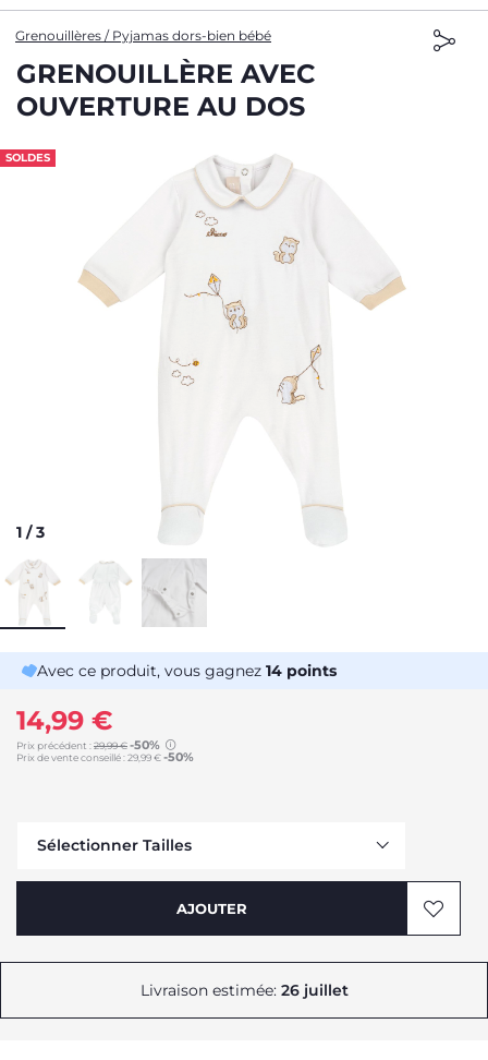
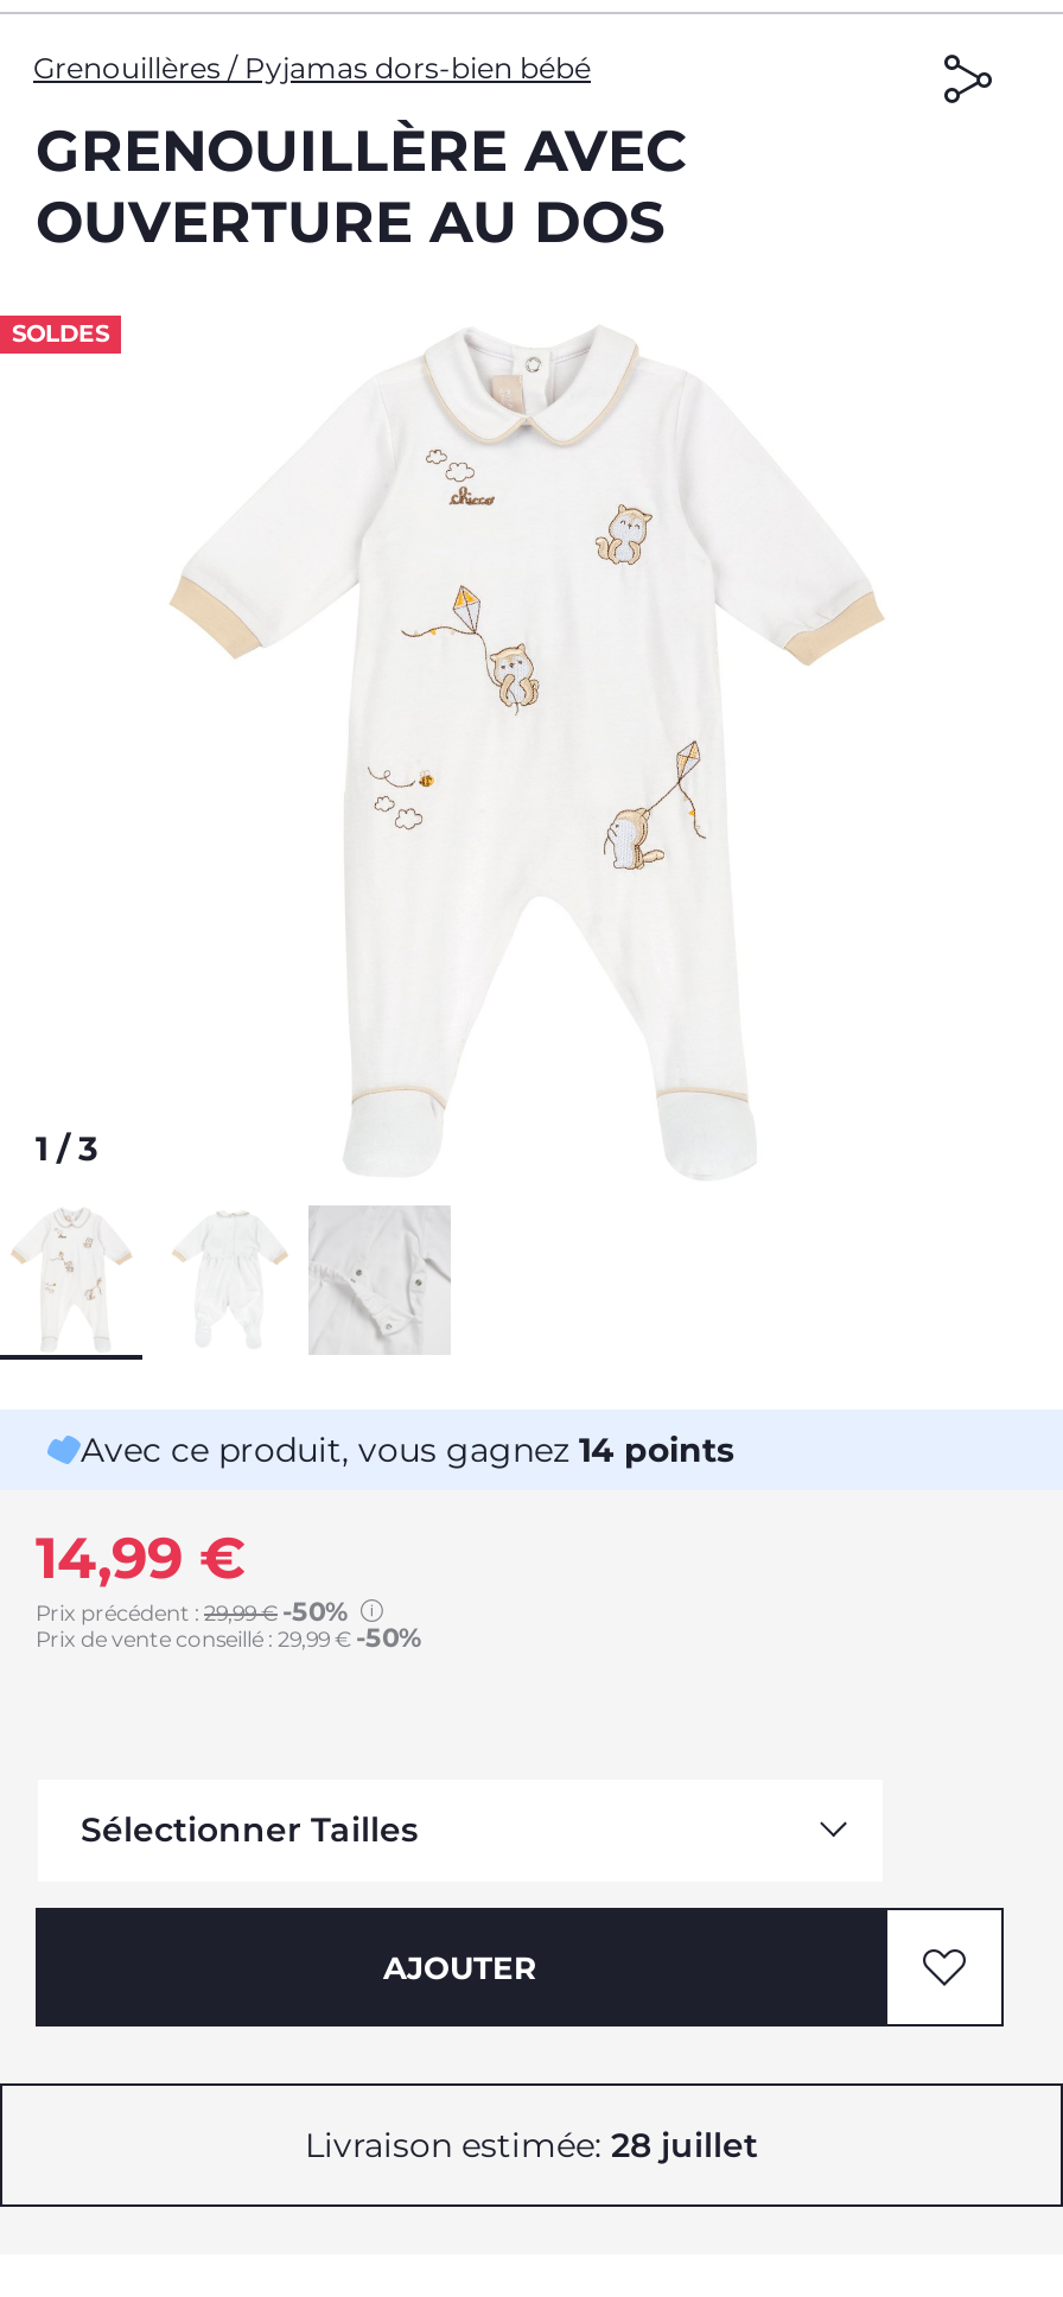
- Livraison estimée: 26 juillet
+ Livraison estimée: 28 juillet
